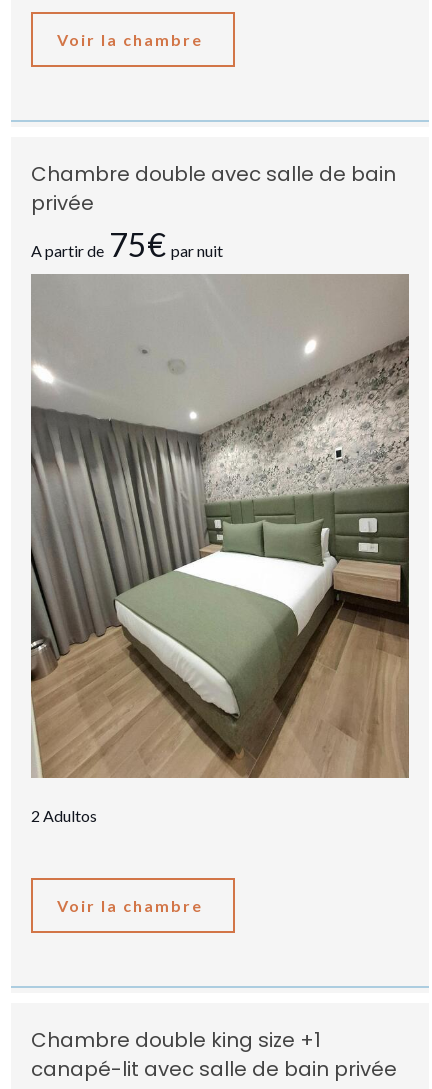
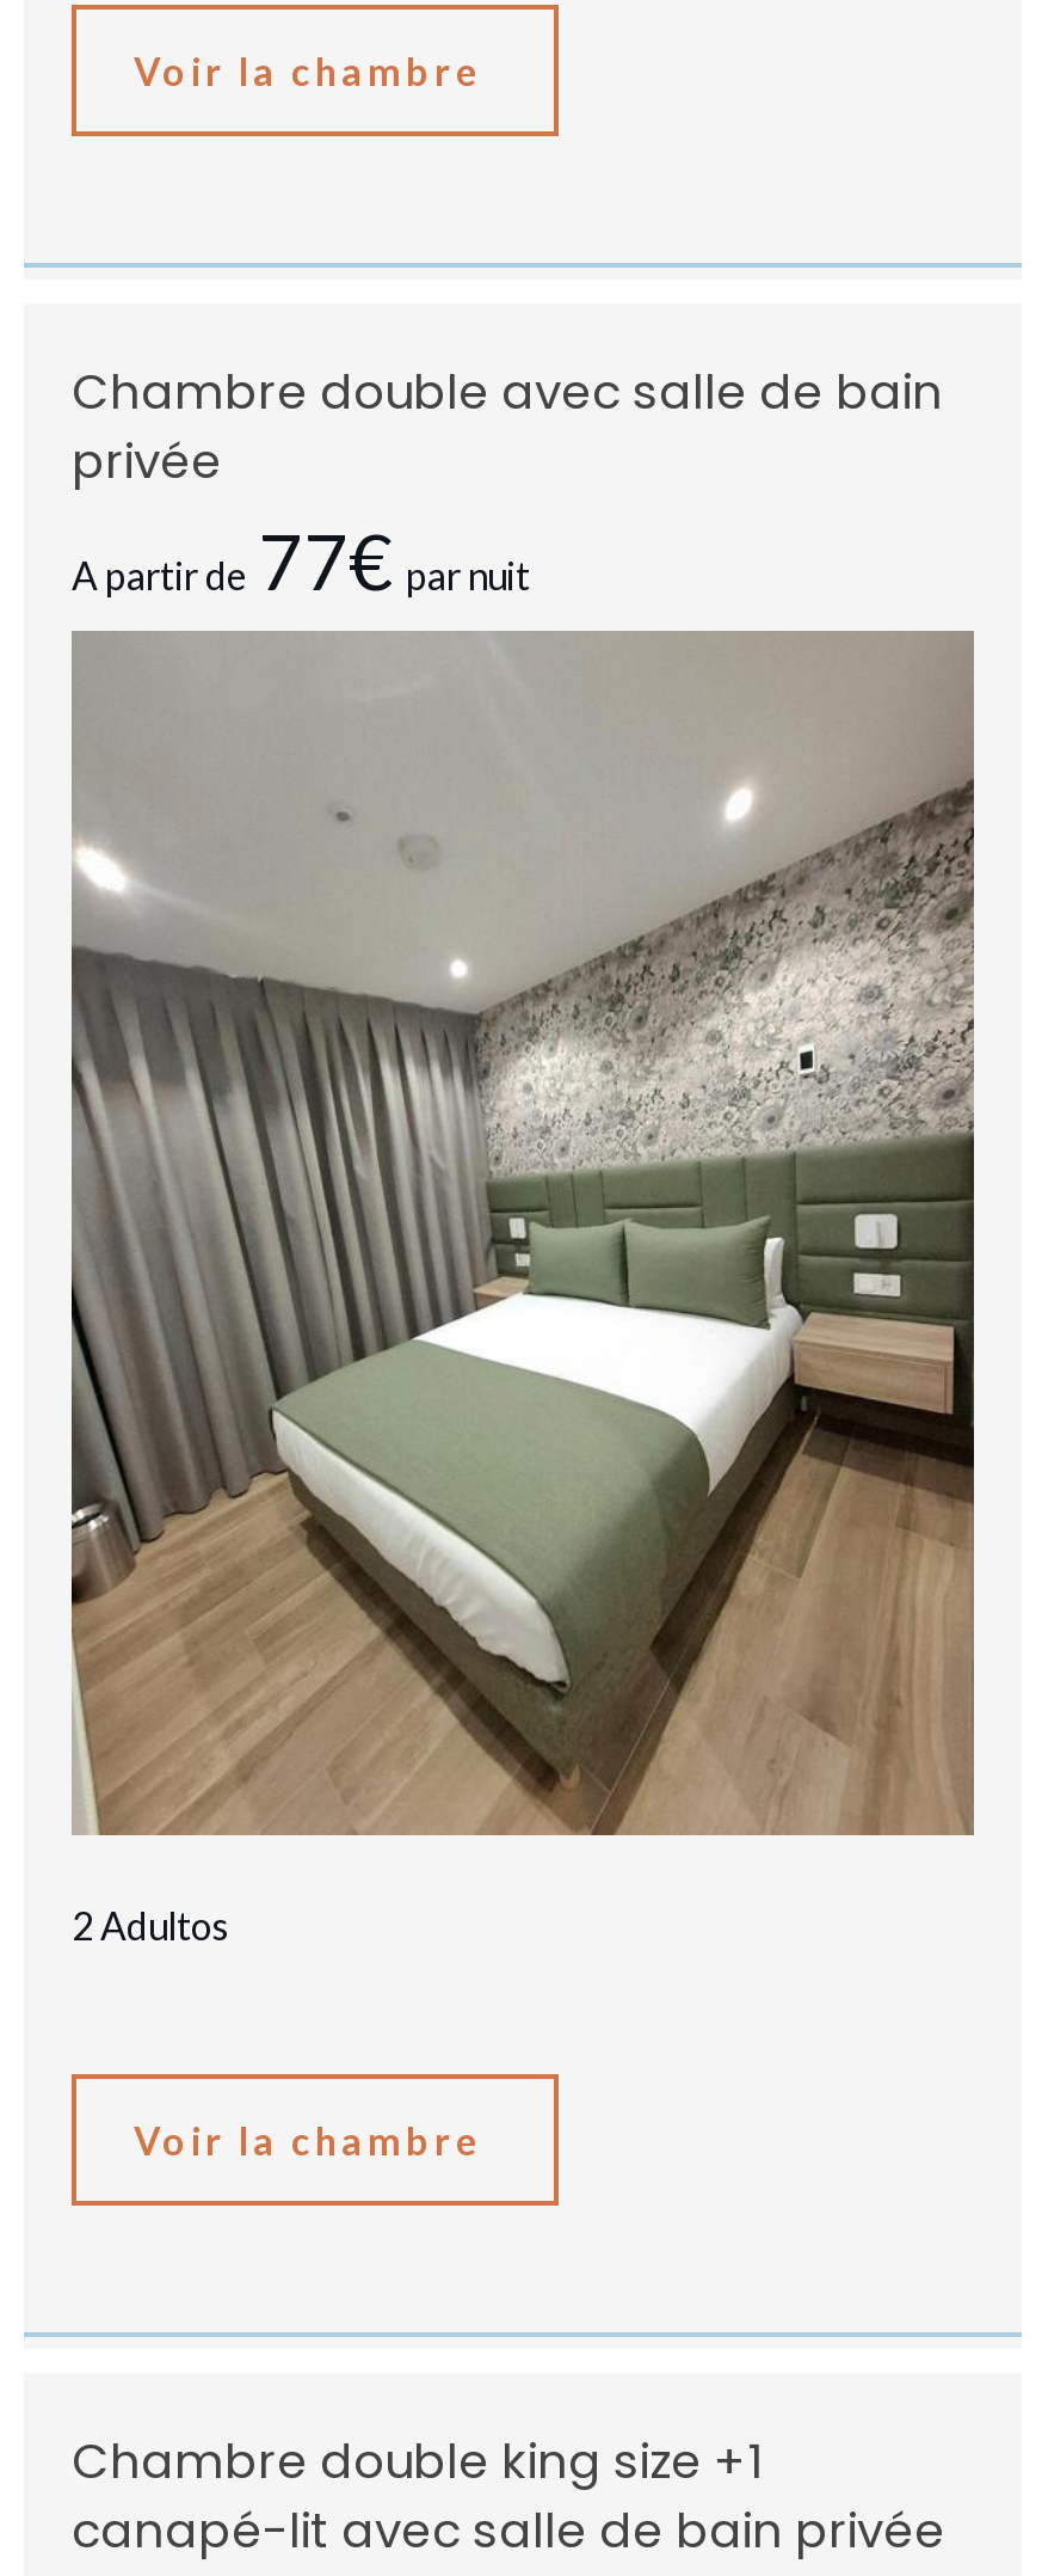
- A partir de 75€ par nuit
+ A partir de 77€ par nuit
